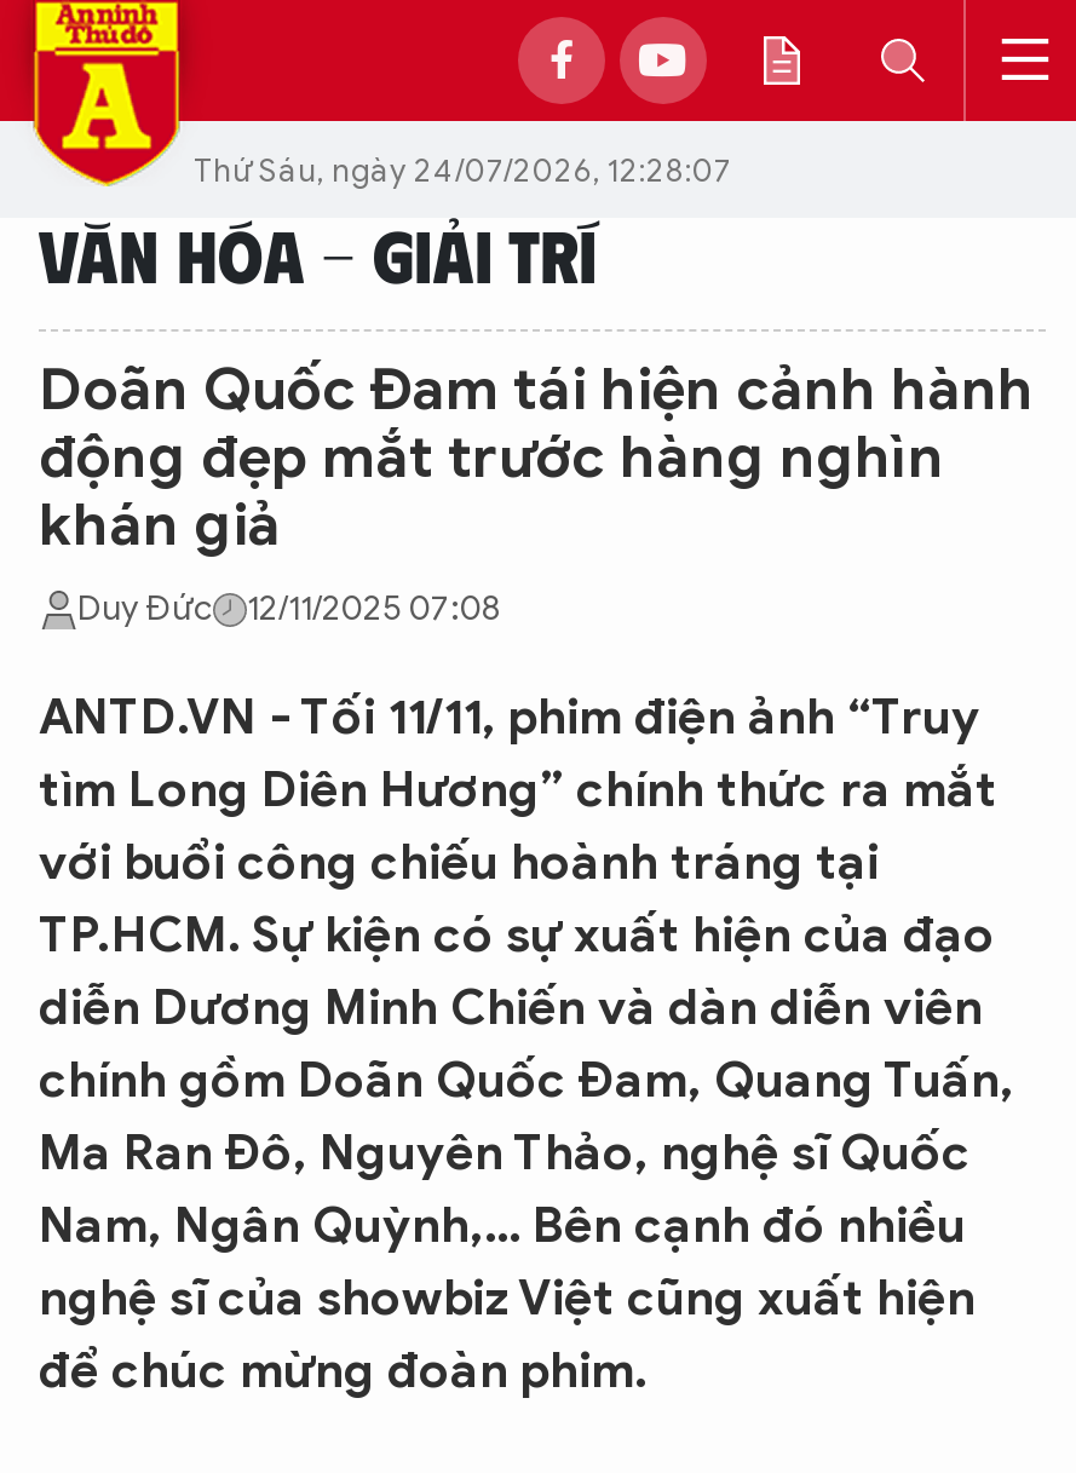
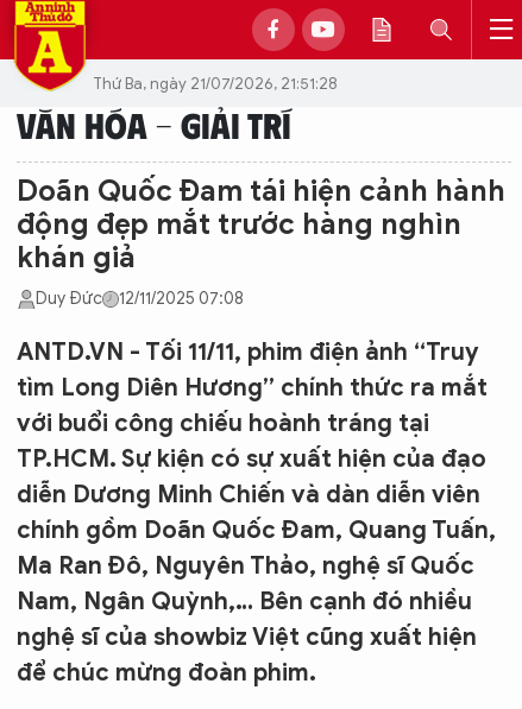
- Thứ Sáu, ngày 24/07/2026, 12:28:07
+ Thứ Ba, ngày 21/07/2026, 21:51:28
